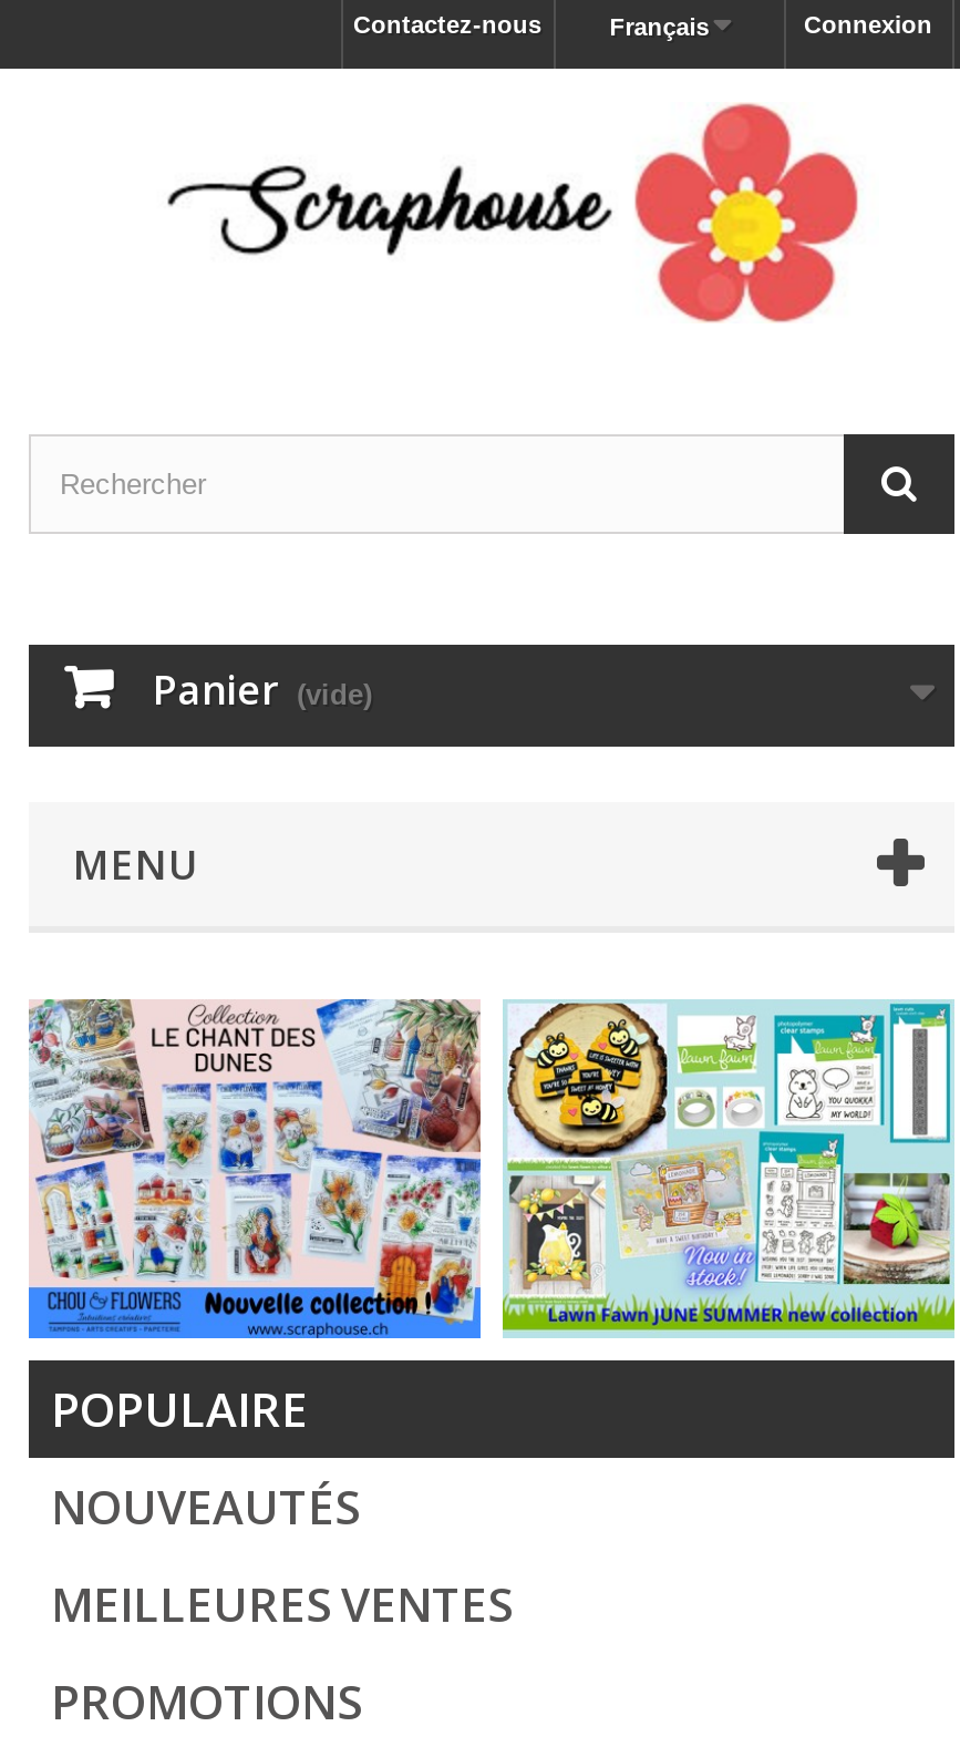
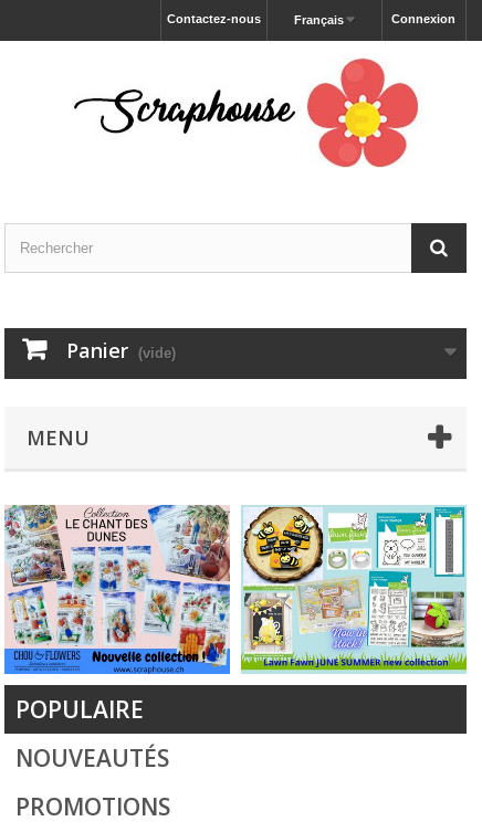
- MEILLEURES VENTES
